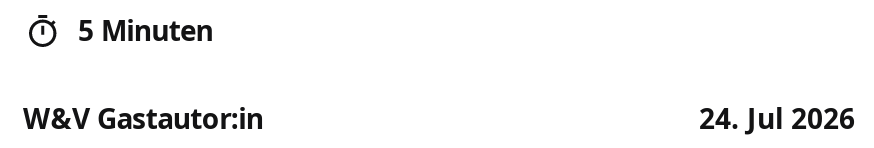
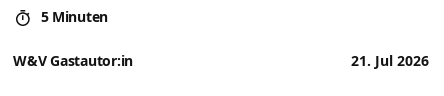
- 24. Jul 2026
+ 21. Jul 2026
